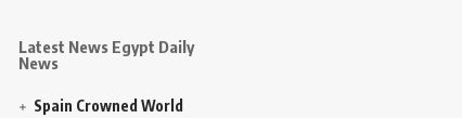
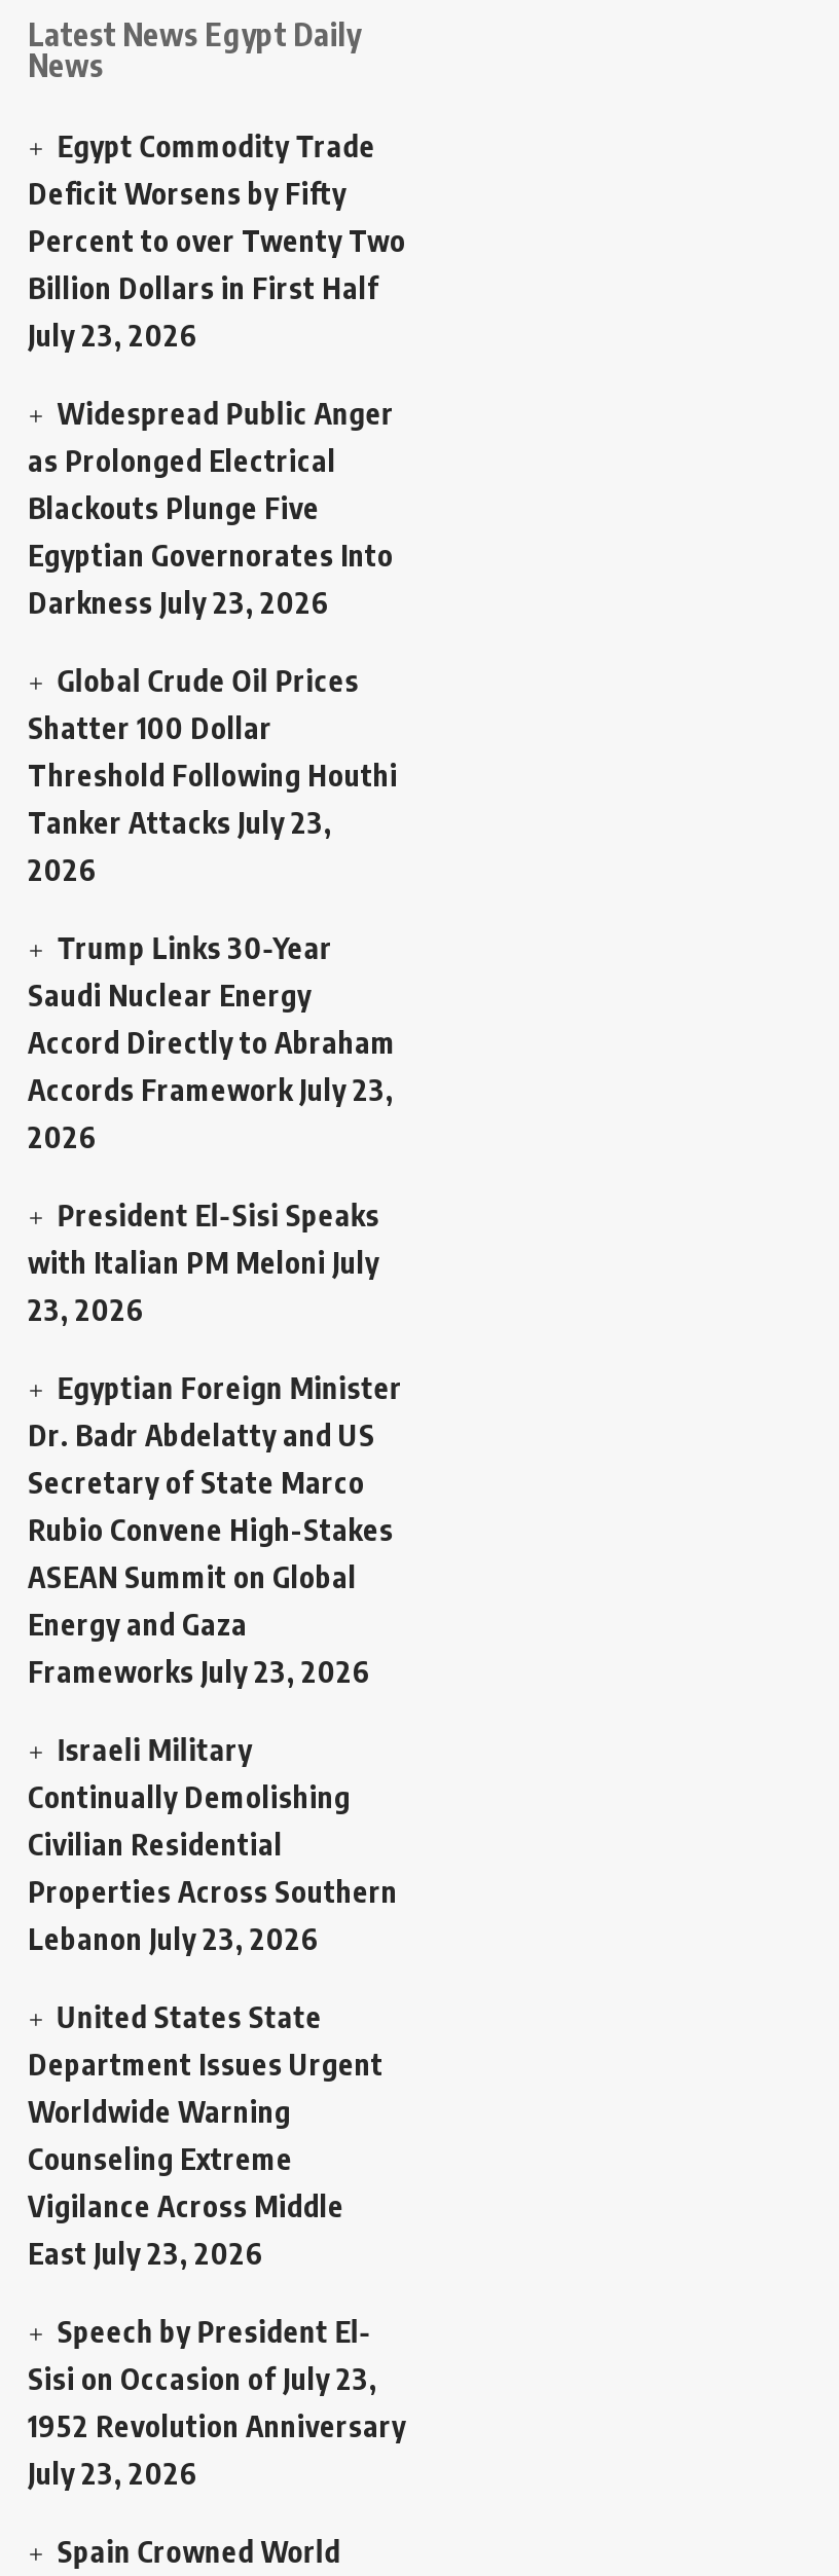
+ Egypt Commodity Trade
+ Deficit Worsens by Fifty
+ Percent to over Twenty Two
+ Billion Dollars in First Half
+ July 23, 2026
+ Widespread Public Anger
+ as Prolonged Electrical
+ Blackouts Plunge Five
+ Egyptian Governorates Into
+ Darkness July 23, 2026
+ Global Crude Oil Prices
+ Shatter 100 Dollar
+ Threshold Following Houthi
+ Tanker Attacks July 23,
+ 2026
+ Trump Links 30-Year
+ Saudi Nuclear Energy
+ Accord Directly to Abraham
+ Accords Framework July 23,
+ 2026
+ President El-Sisi Speaks
+ with Italian PM Meloni July
+ 23, 2026
+ Egyptian Foreign Minister
+ Dr. Badr Abdelatty and US
+ Secretary of State Marco
+ Rubio Convene High-Stakes
+ ASEAN Summit on Global
+ Energy and Gaza
+ Frameworks July 23, 2026
+ Israeli Military
+ Continually Demolishing
+ Civilian Residential
+ Properties Across Southern
+ Lebanon July 23, 2026
+ United States State
+ Department Issues Urgent
+ Worldwide Warning
+ Counseling Extreme
+ Vigilance Across Middle
+ East July 23, 2026
+ Speech by President El-
+ Sisi on Occasion of July 23,
+ 1952 Revolution Anniversary
+ July 23, 2026
